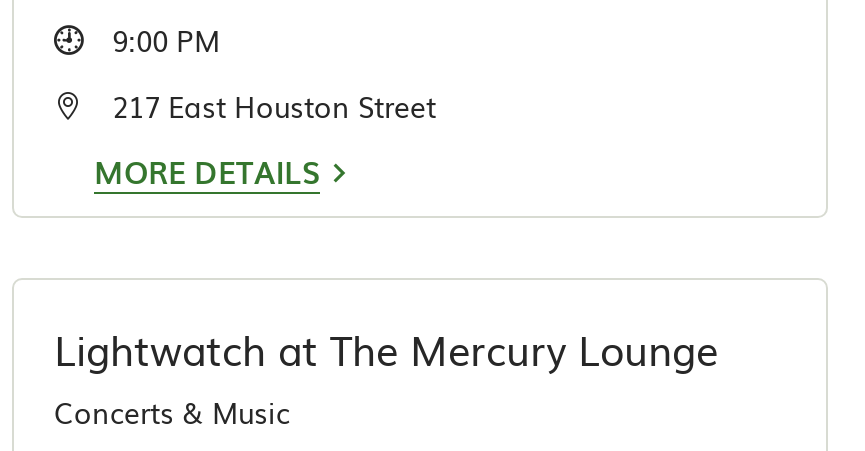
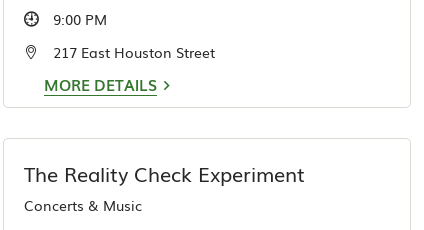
- Lightwatch at The Mercury Lounge
+ The Reality Check Experiment
